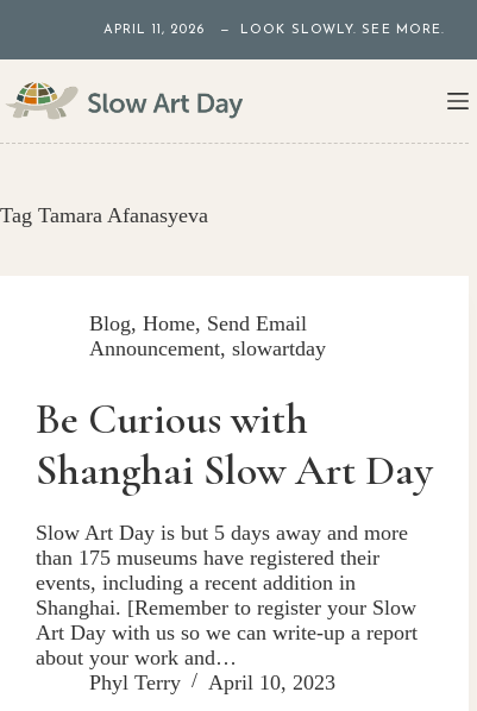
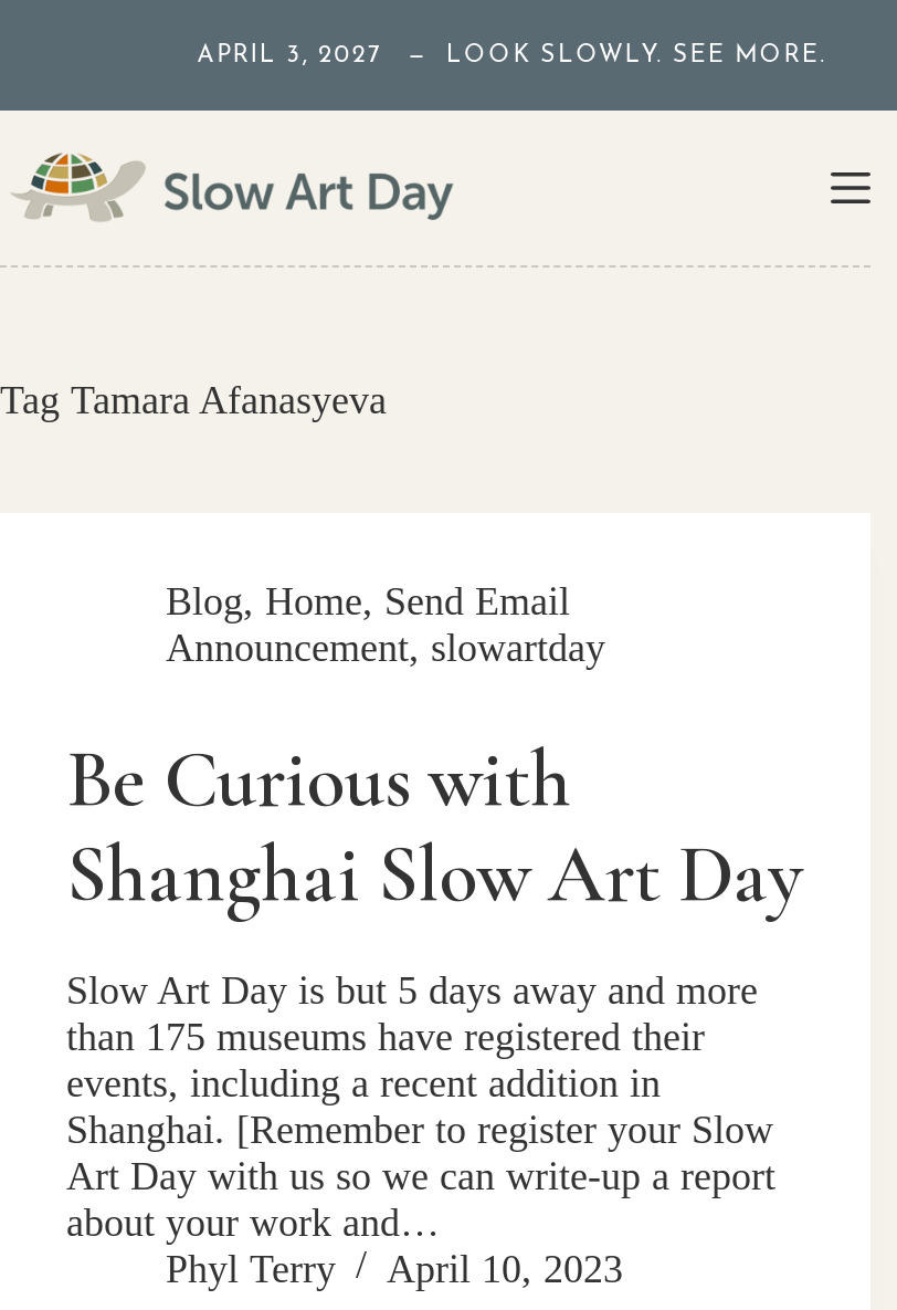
- APRIL 11, 2026 — LOOK SLOWLY. SEE MORE.
+ APRIL 3, 2027 — LOOK SLOWLY. SEE MORE.
